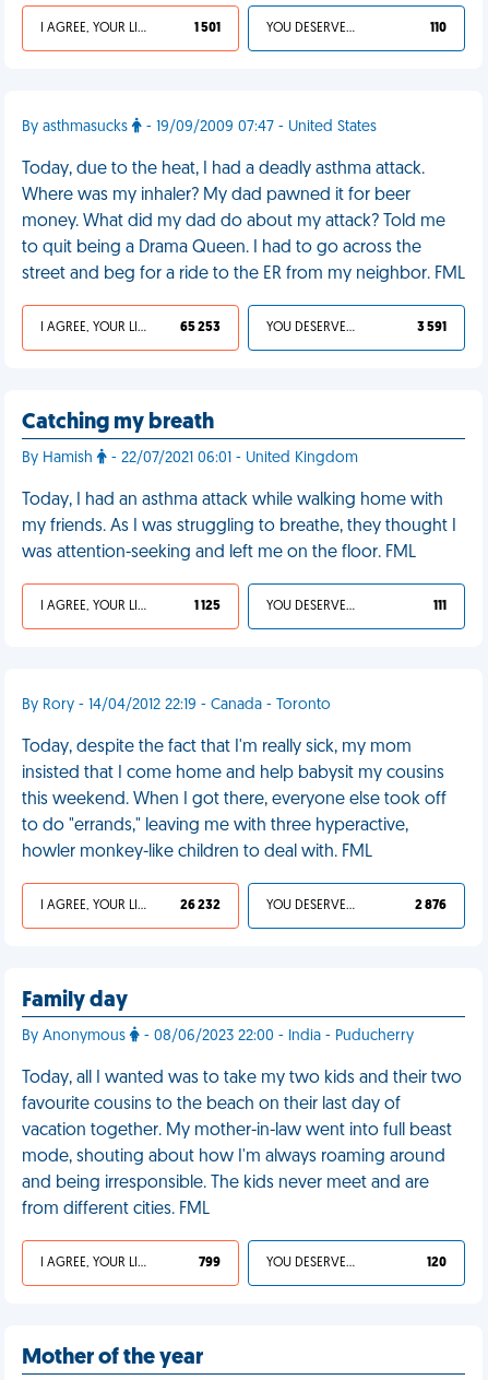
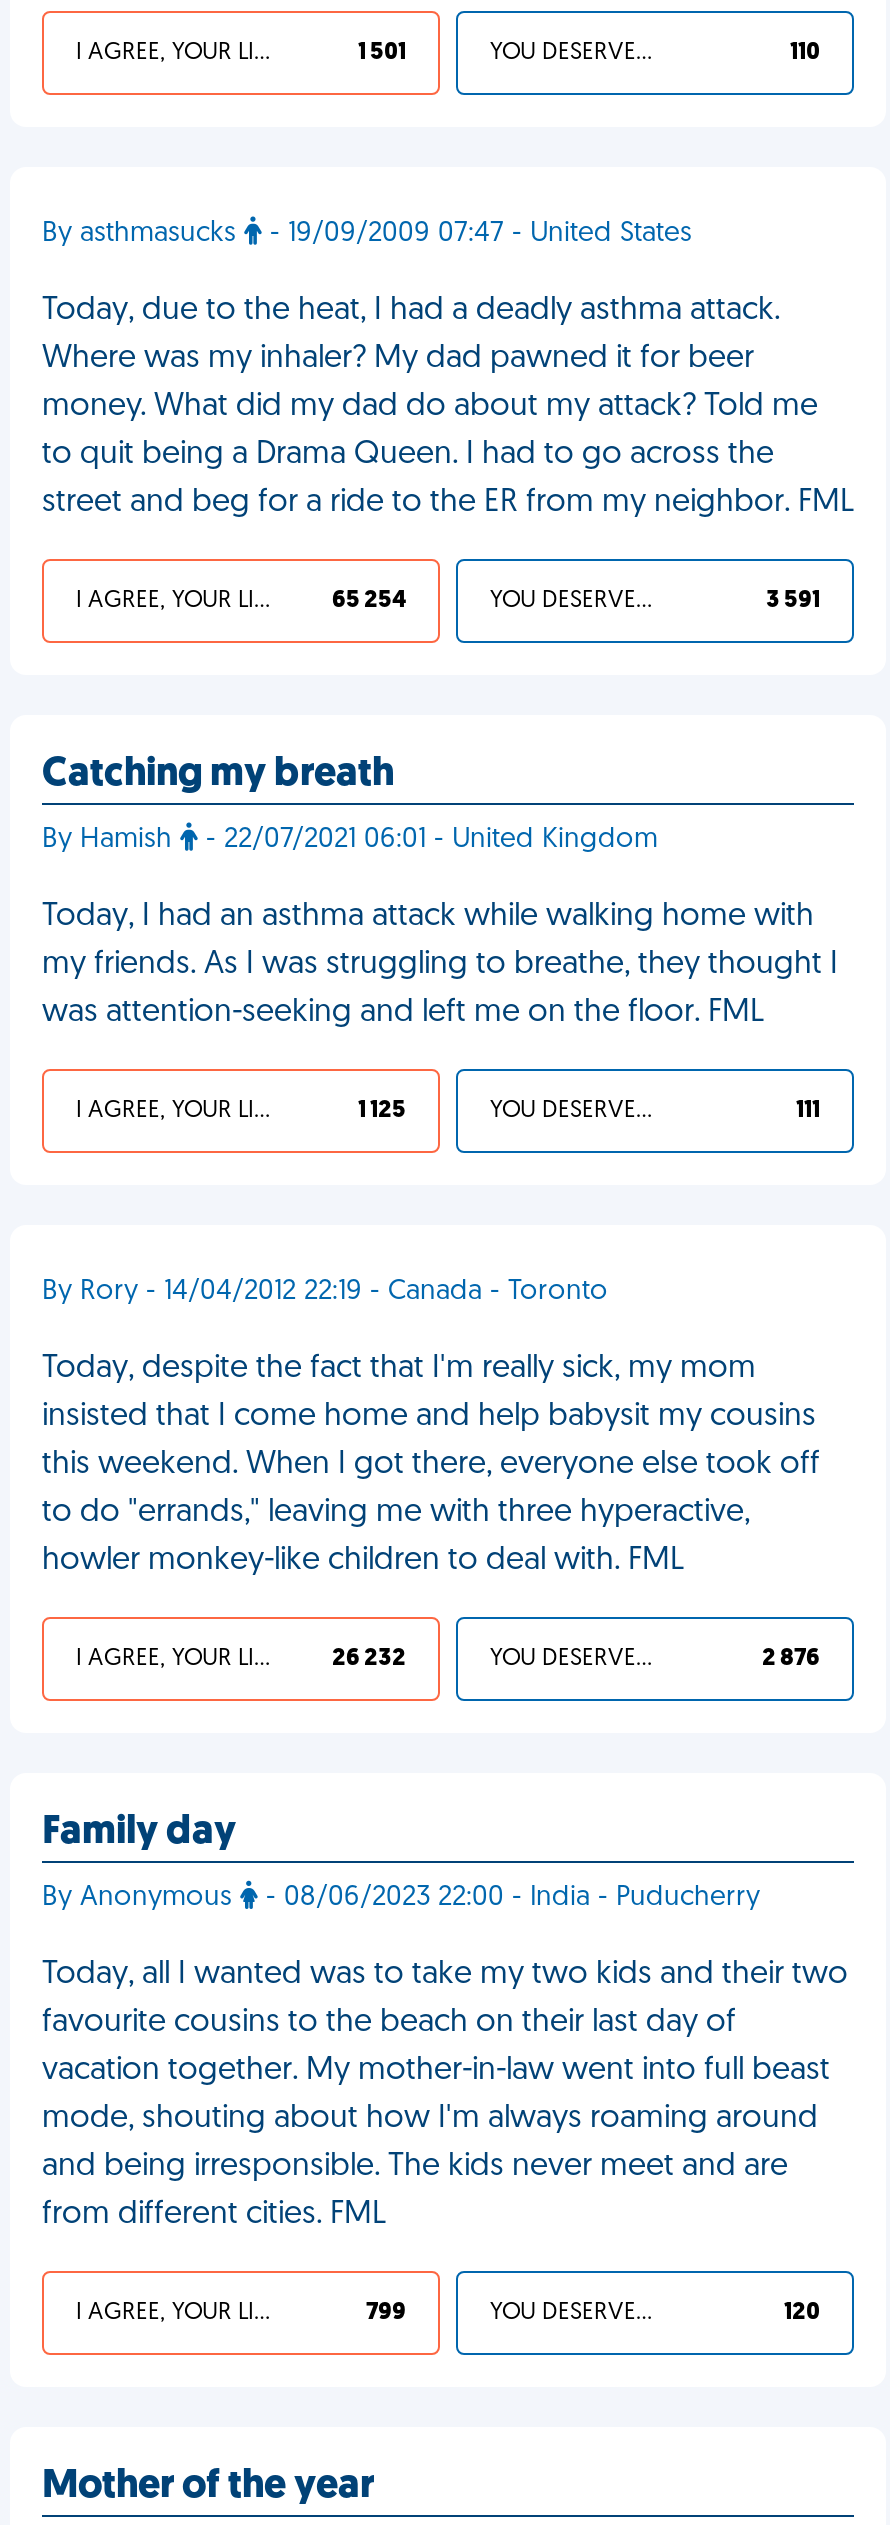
- 65 253
+ 65 254
